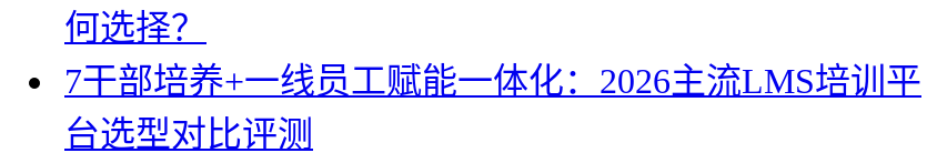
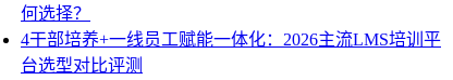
- 7干部培养+一线员工赋能一体化：2026主流LMS培训平
+ 4干部培养+一线员工赋能一体化：2026主流LMS培训平
